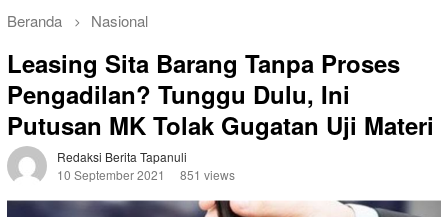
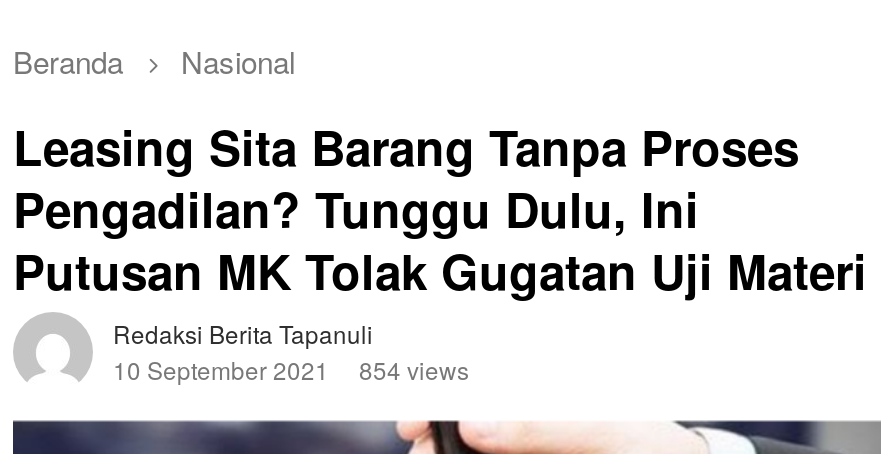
- 10 September 2021 851 views
+ 10 September 2021 854 views
